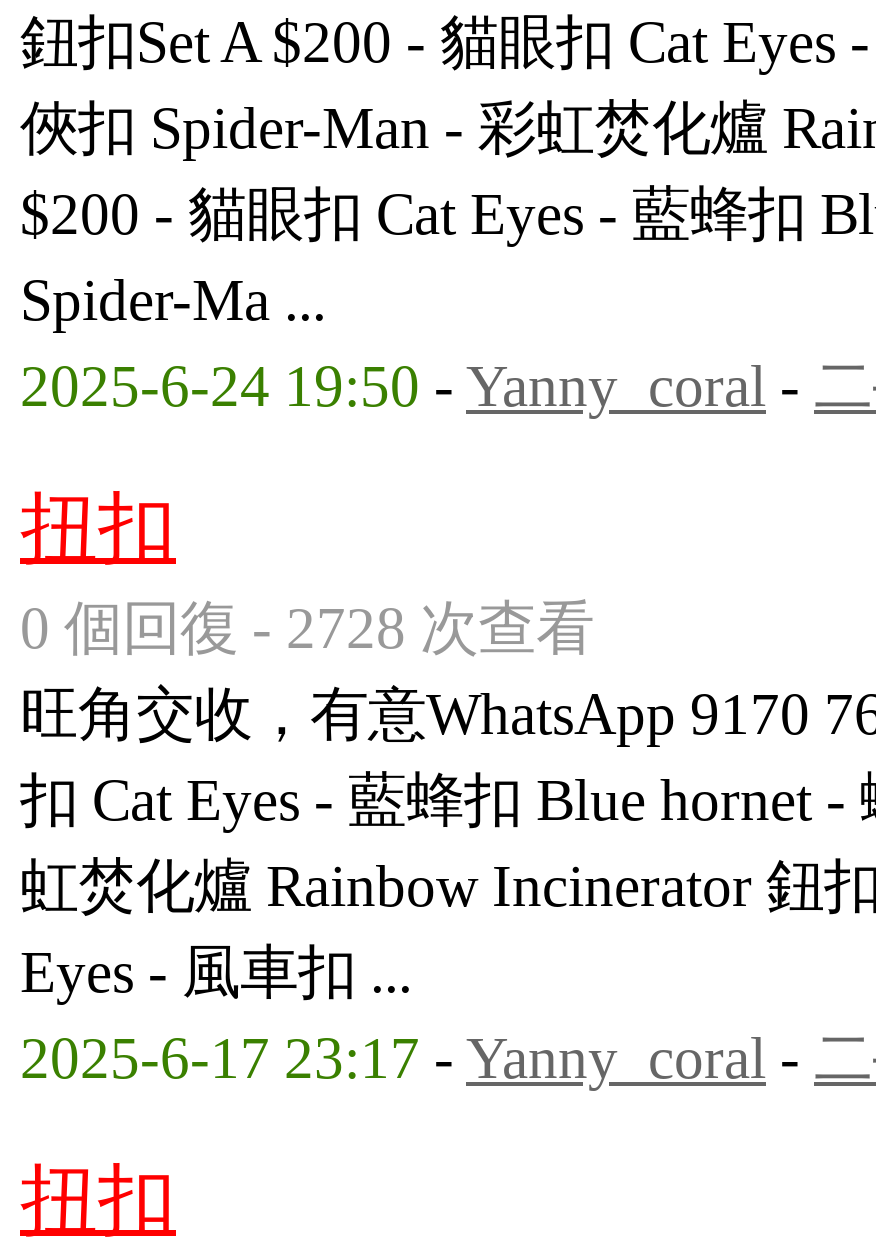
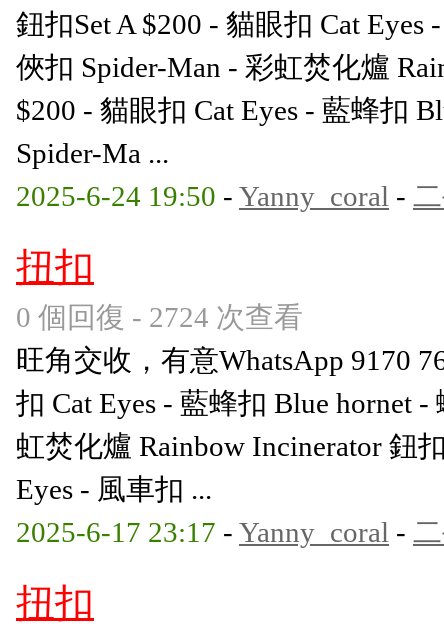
- 0 個回復 - 2728 次查看
+ 0 個回復 - 2724 次查看
